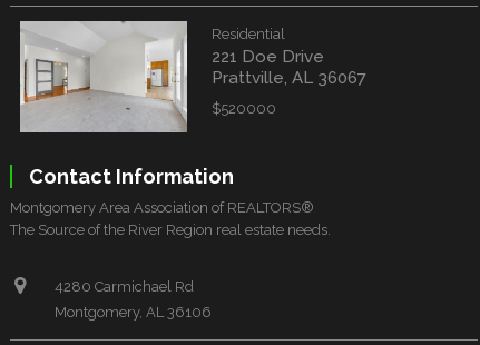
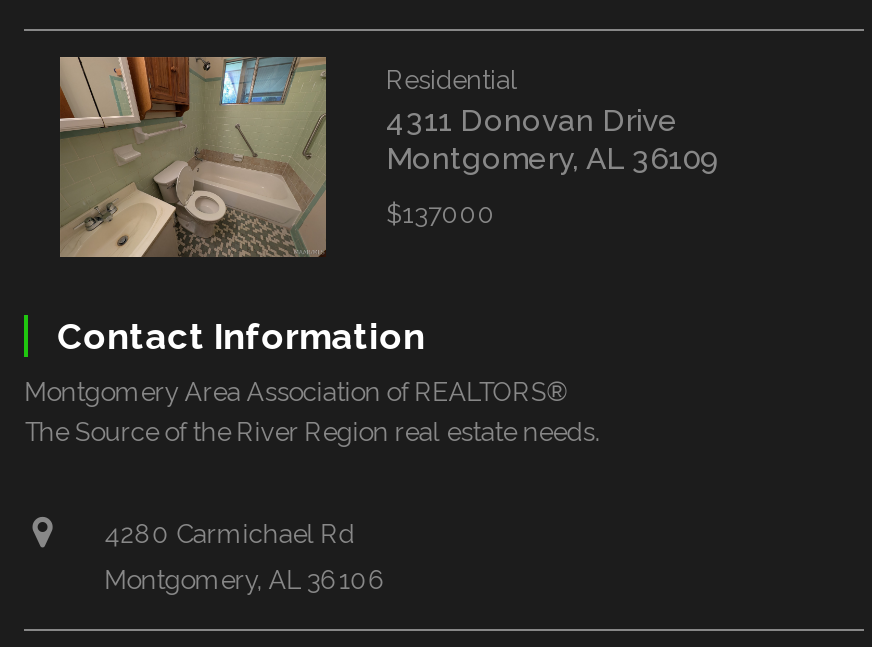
- [image]
- 221 Doe Drive
+ [image]
+ 4311 Donovan Drive

- Prattville, AL 36067
+ Montgomery, AL 36109

- $520000
+ $137000
